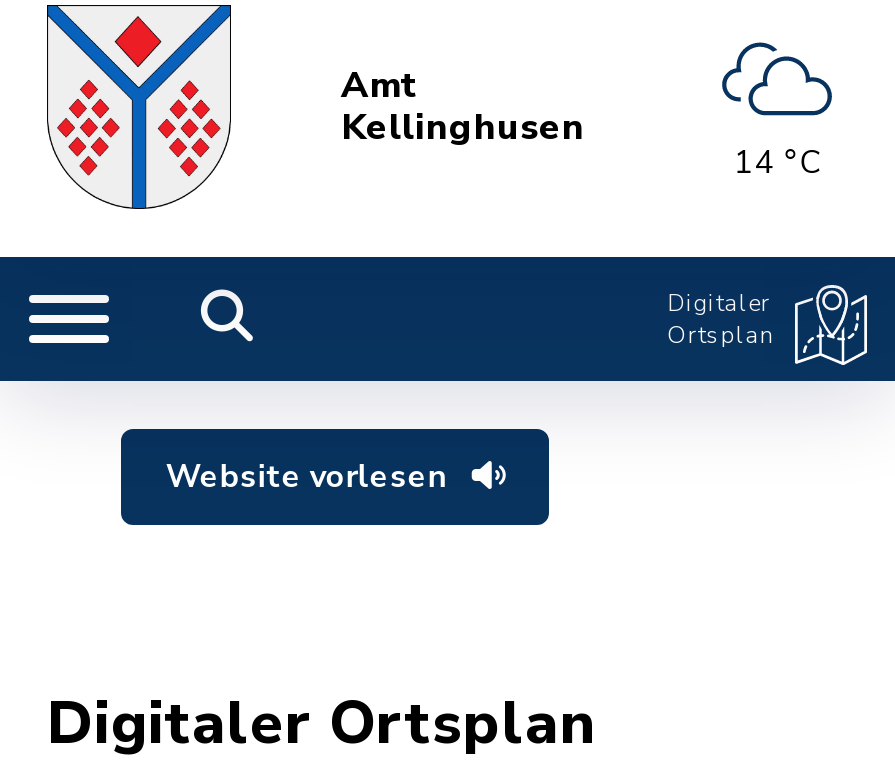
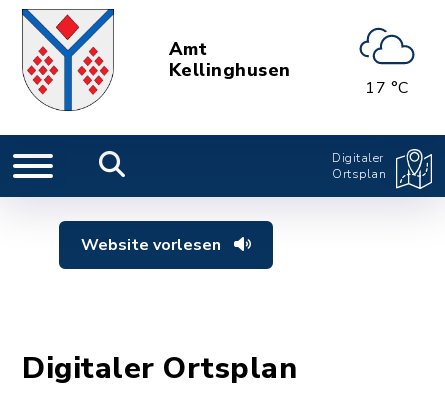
- 14 °C
+ 17 °C
